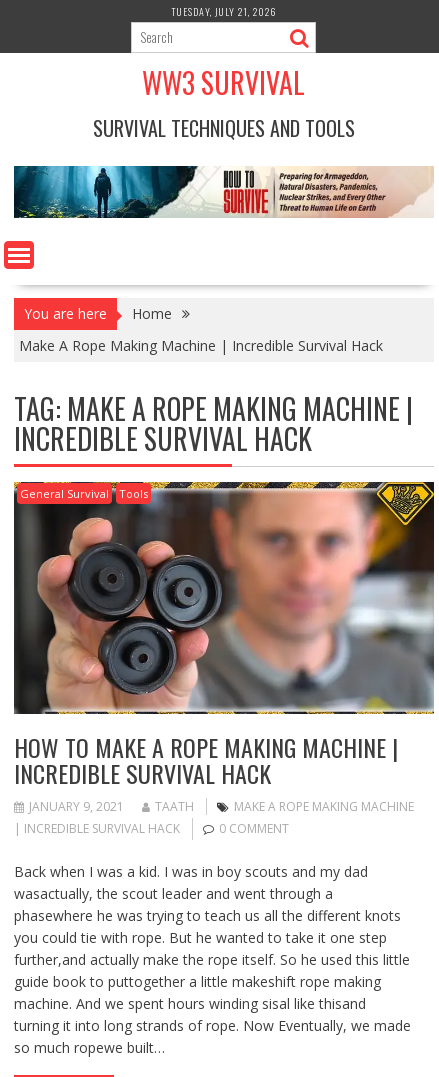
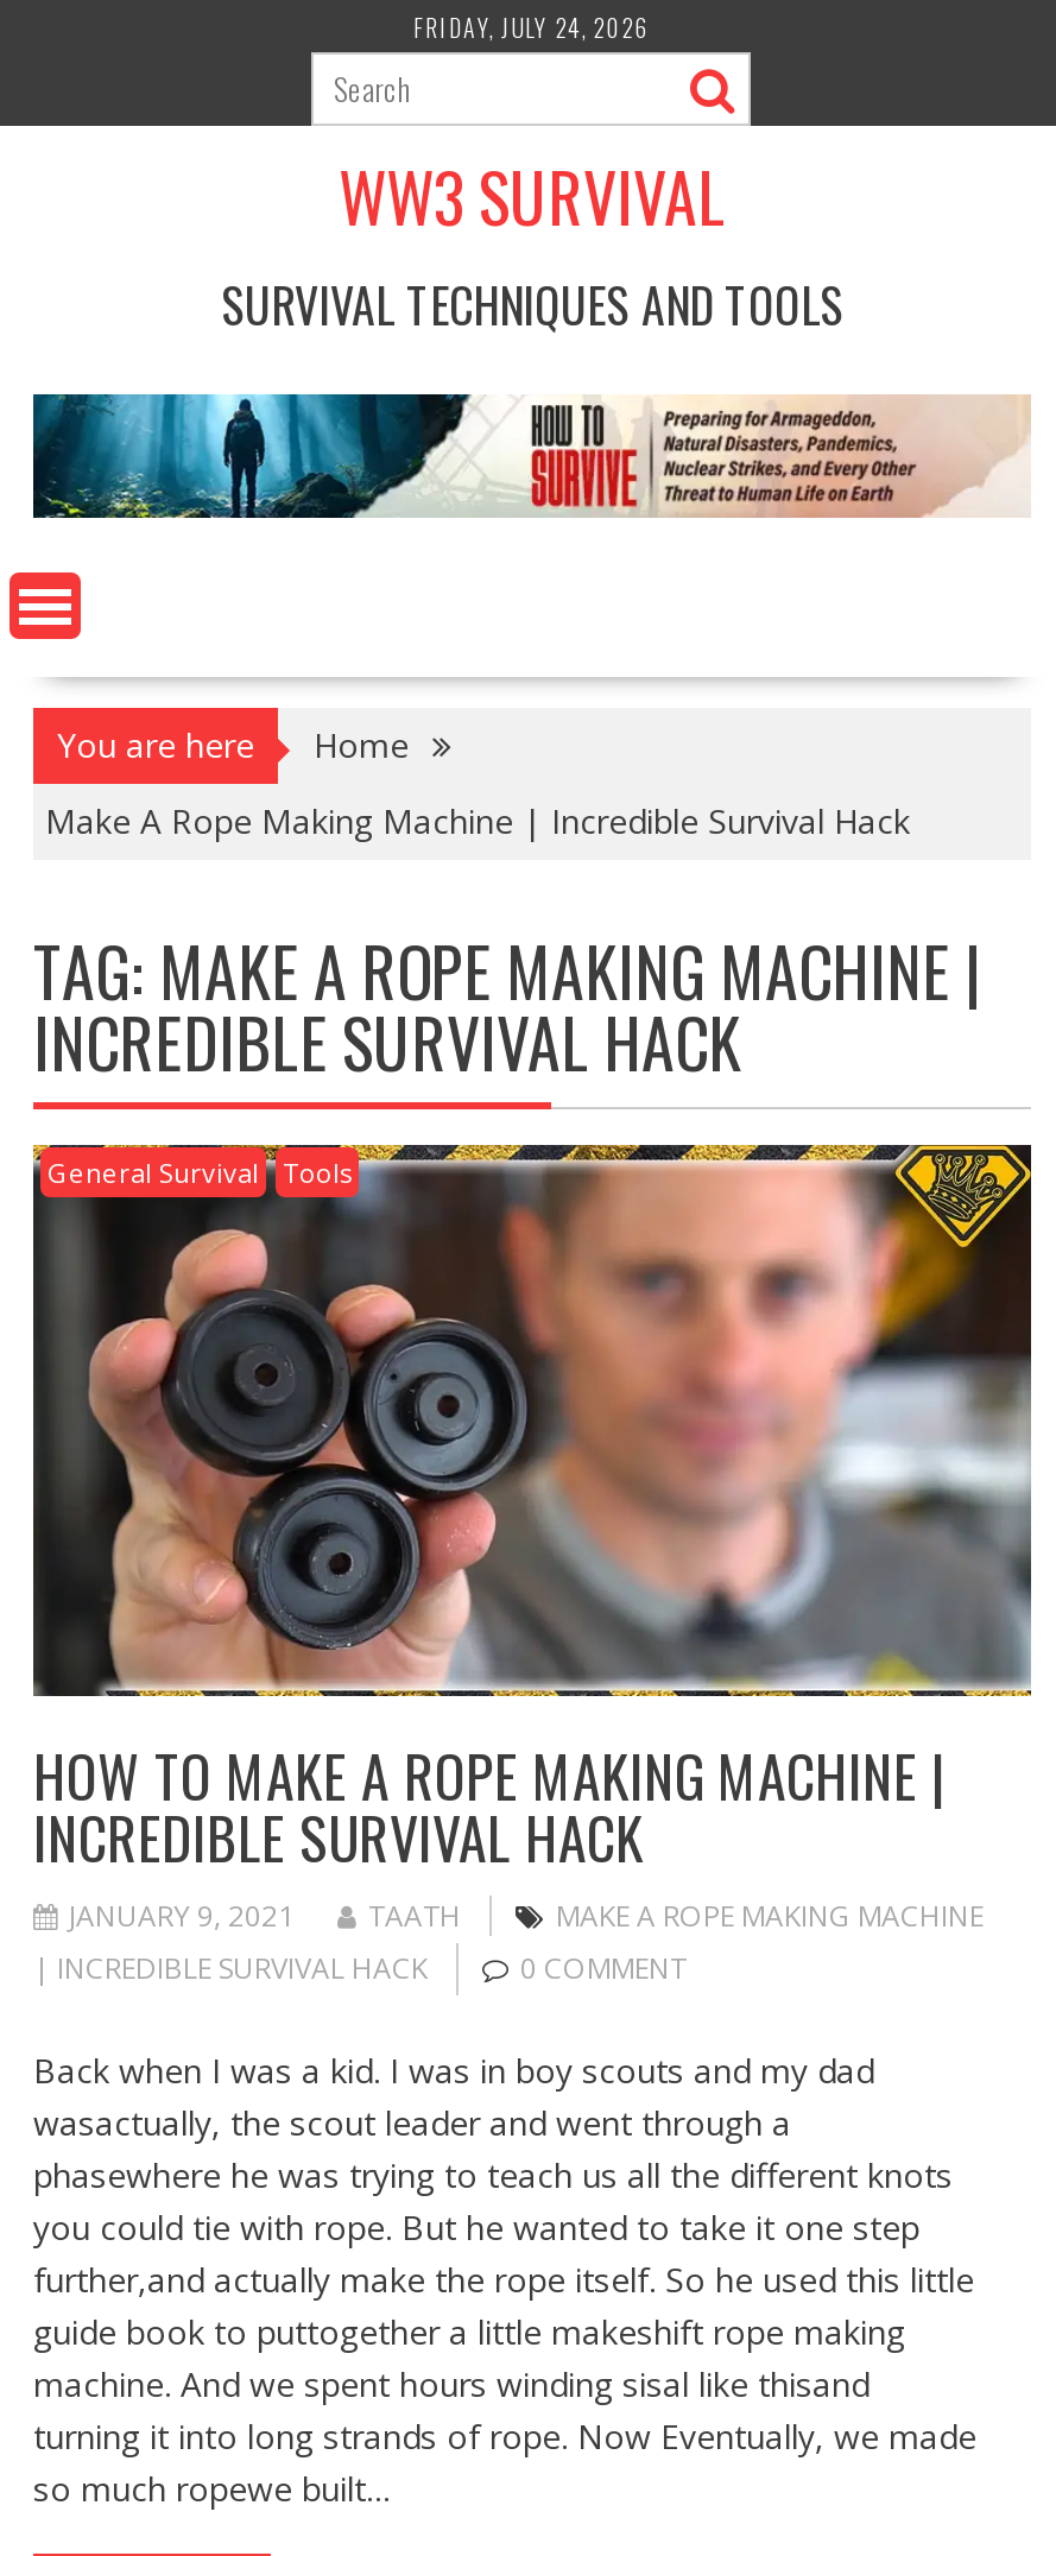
- TUESDAY, JULY 21, 2026
+ FRIDAY, JULY 24, 2026
